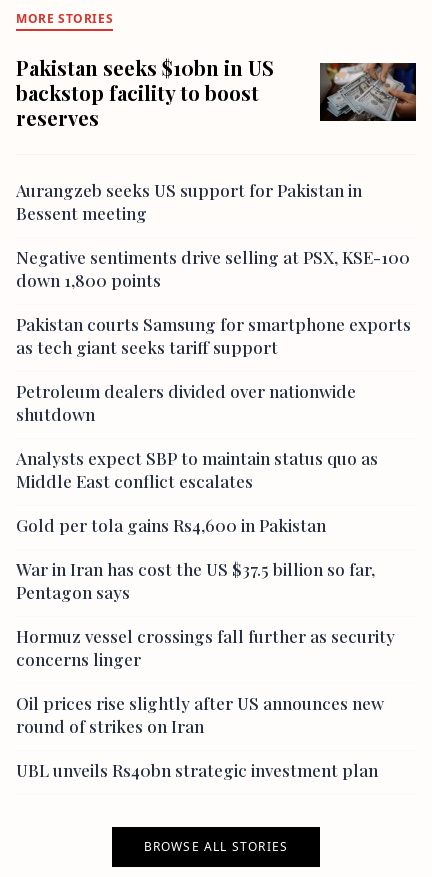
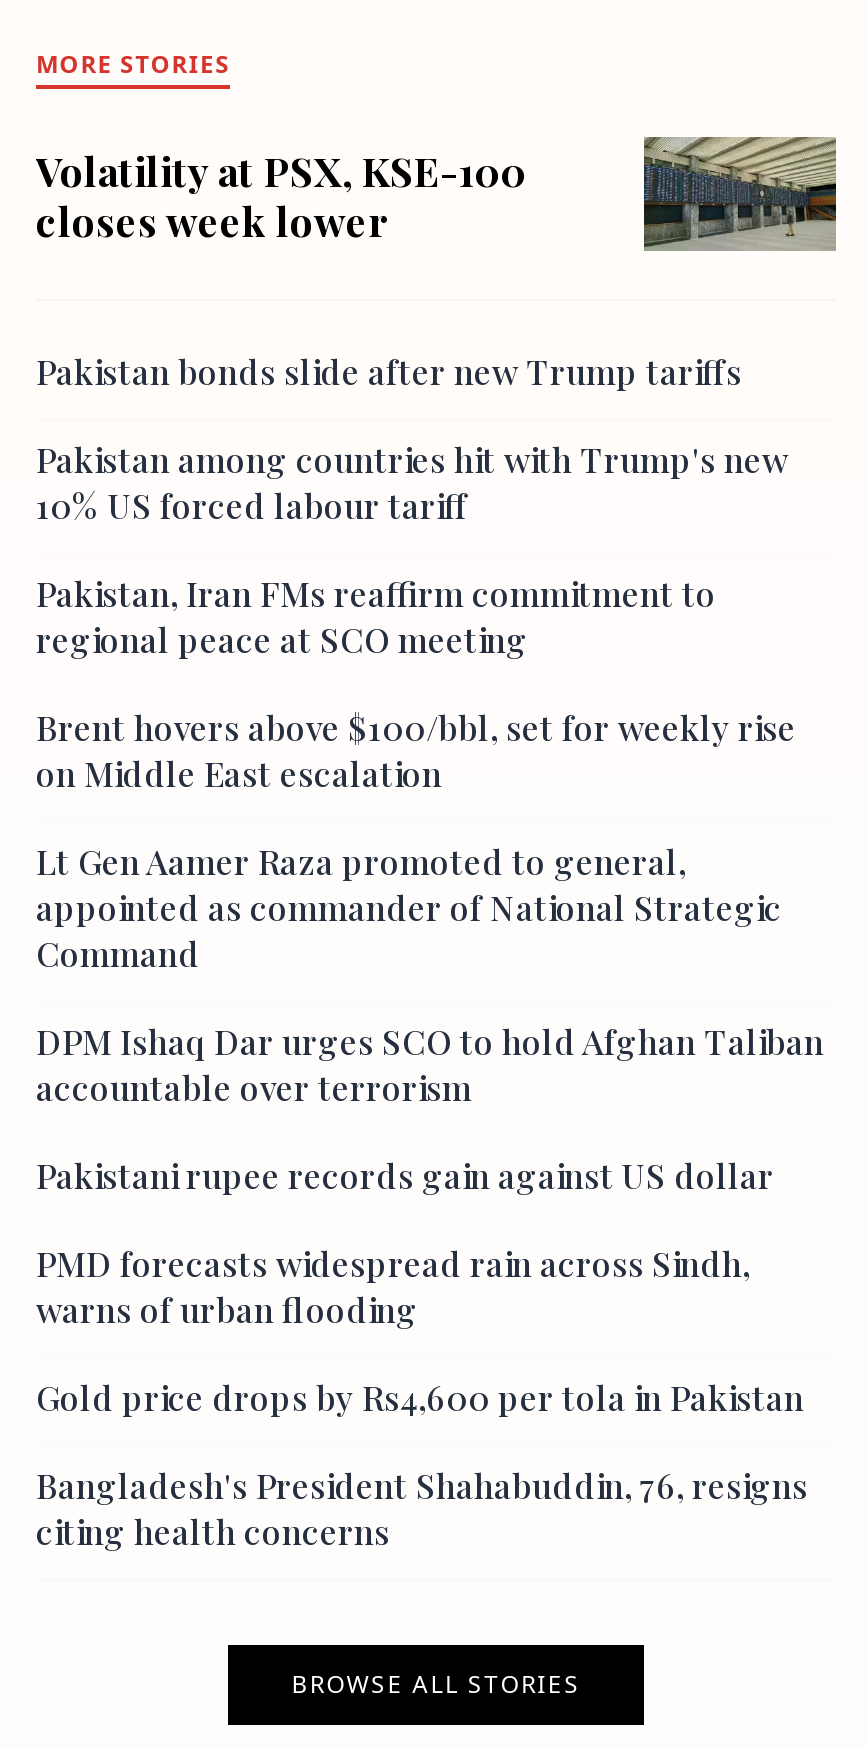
- Pakistan seeks $10bn in US
- backstop facility to boost
- reserves
+ Volatility at PSX, KSE-100
+ closes week lower

- [image]
+ [image]

- Aurangzeb seeks US support for Pakistan in
- Bessent meeting
+ Pakistan bonds slide after new Trump tariffs

- Negative sentiments drive selling at PSX, KSE-100
- down 1,800 points
+ Pakistan among countries hit with Trump's new
+ 10% US forced labour tariff

- Pakistan courts Samsung for smartphone exports
- as tech giant seeks tariff support
+ Pakistan, Iran FMs reaffirm commitment to
+ regional peace at SCO meeting

- Petroleum dealers divided over nationwide
- shutdown
+ Brent hovers above $100/bbl, set for weekly rise
+ on Middle East escalation

- Analysts expect SBP to maintain status quo as
- Middle East conflict escalates
+ Lt Gen Aamer Raza promoted to general,
+ appointed as commander of National Strategic
+ Command

- Gold per tola gains Rs4,600 in Pakistan
+ DPM Ishaq Dar urges SCO to hold Afghan Taliban
+ accountable over terrorism

- War in Iran has cost the US $37.5 billion so far,
- Pentagon says
+ Pakistani rupee records gain against US dollar

- Hormuz vessel crossings fall further as security
- concerns linger
+ PMD forecasts widespread rain across Sindh,
+ warns of urban flooding

- Oil prices rise slightly after US announces new
- round of strikes on Iran
+ Gold price drops by Rs4,600 per tola in Pakistan

- UBL unveils Rs40bn strategic investment plan
+ Bangladesh's President Shahabuddin, 76, resigns
+ citing health concerns
